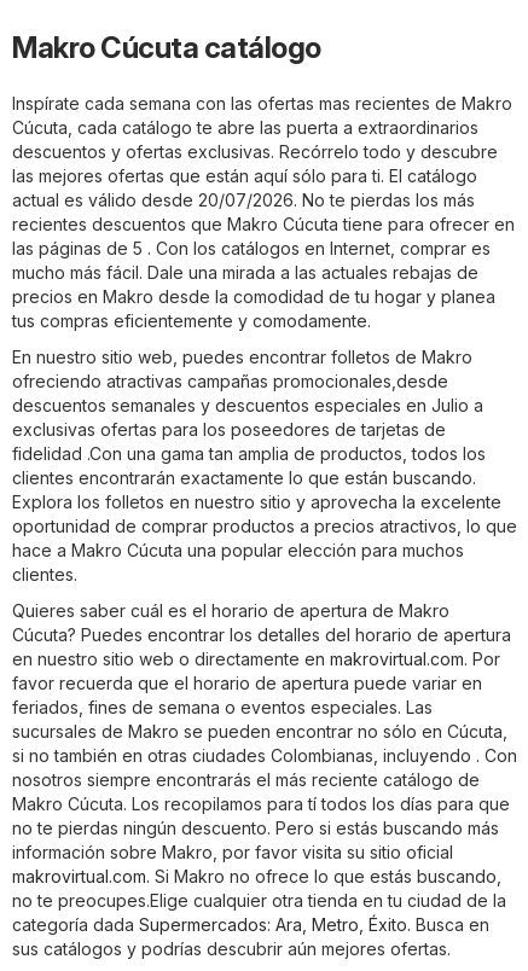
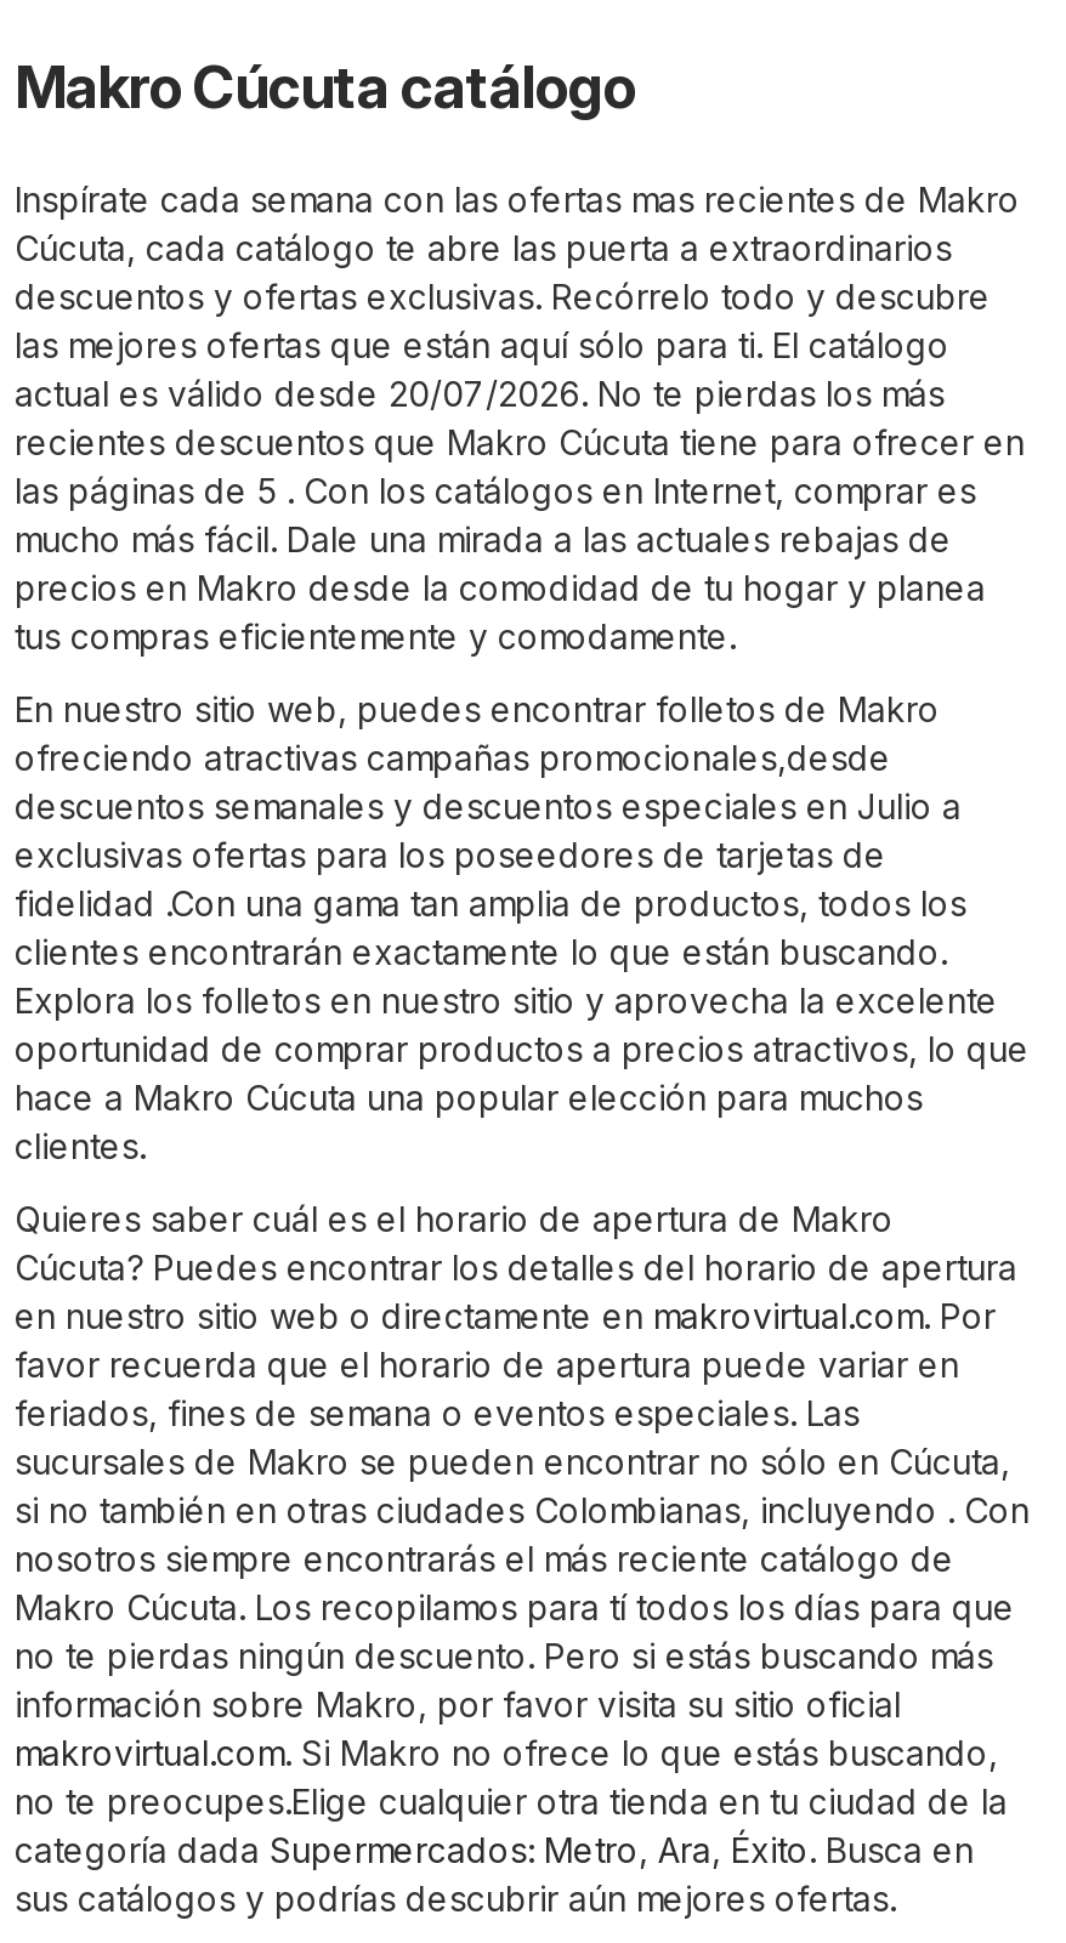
- categoría dada Supermercados: Ara, Metro, Éxito. Busca en
+ categoría dada Supermercados: Metro, Ara, Éxito. Busca en
